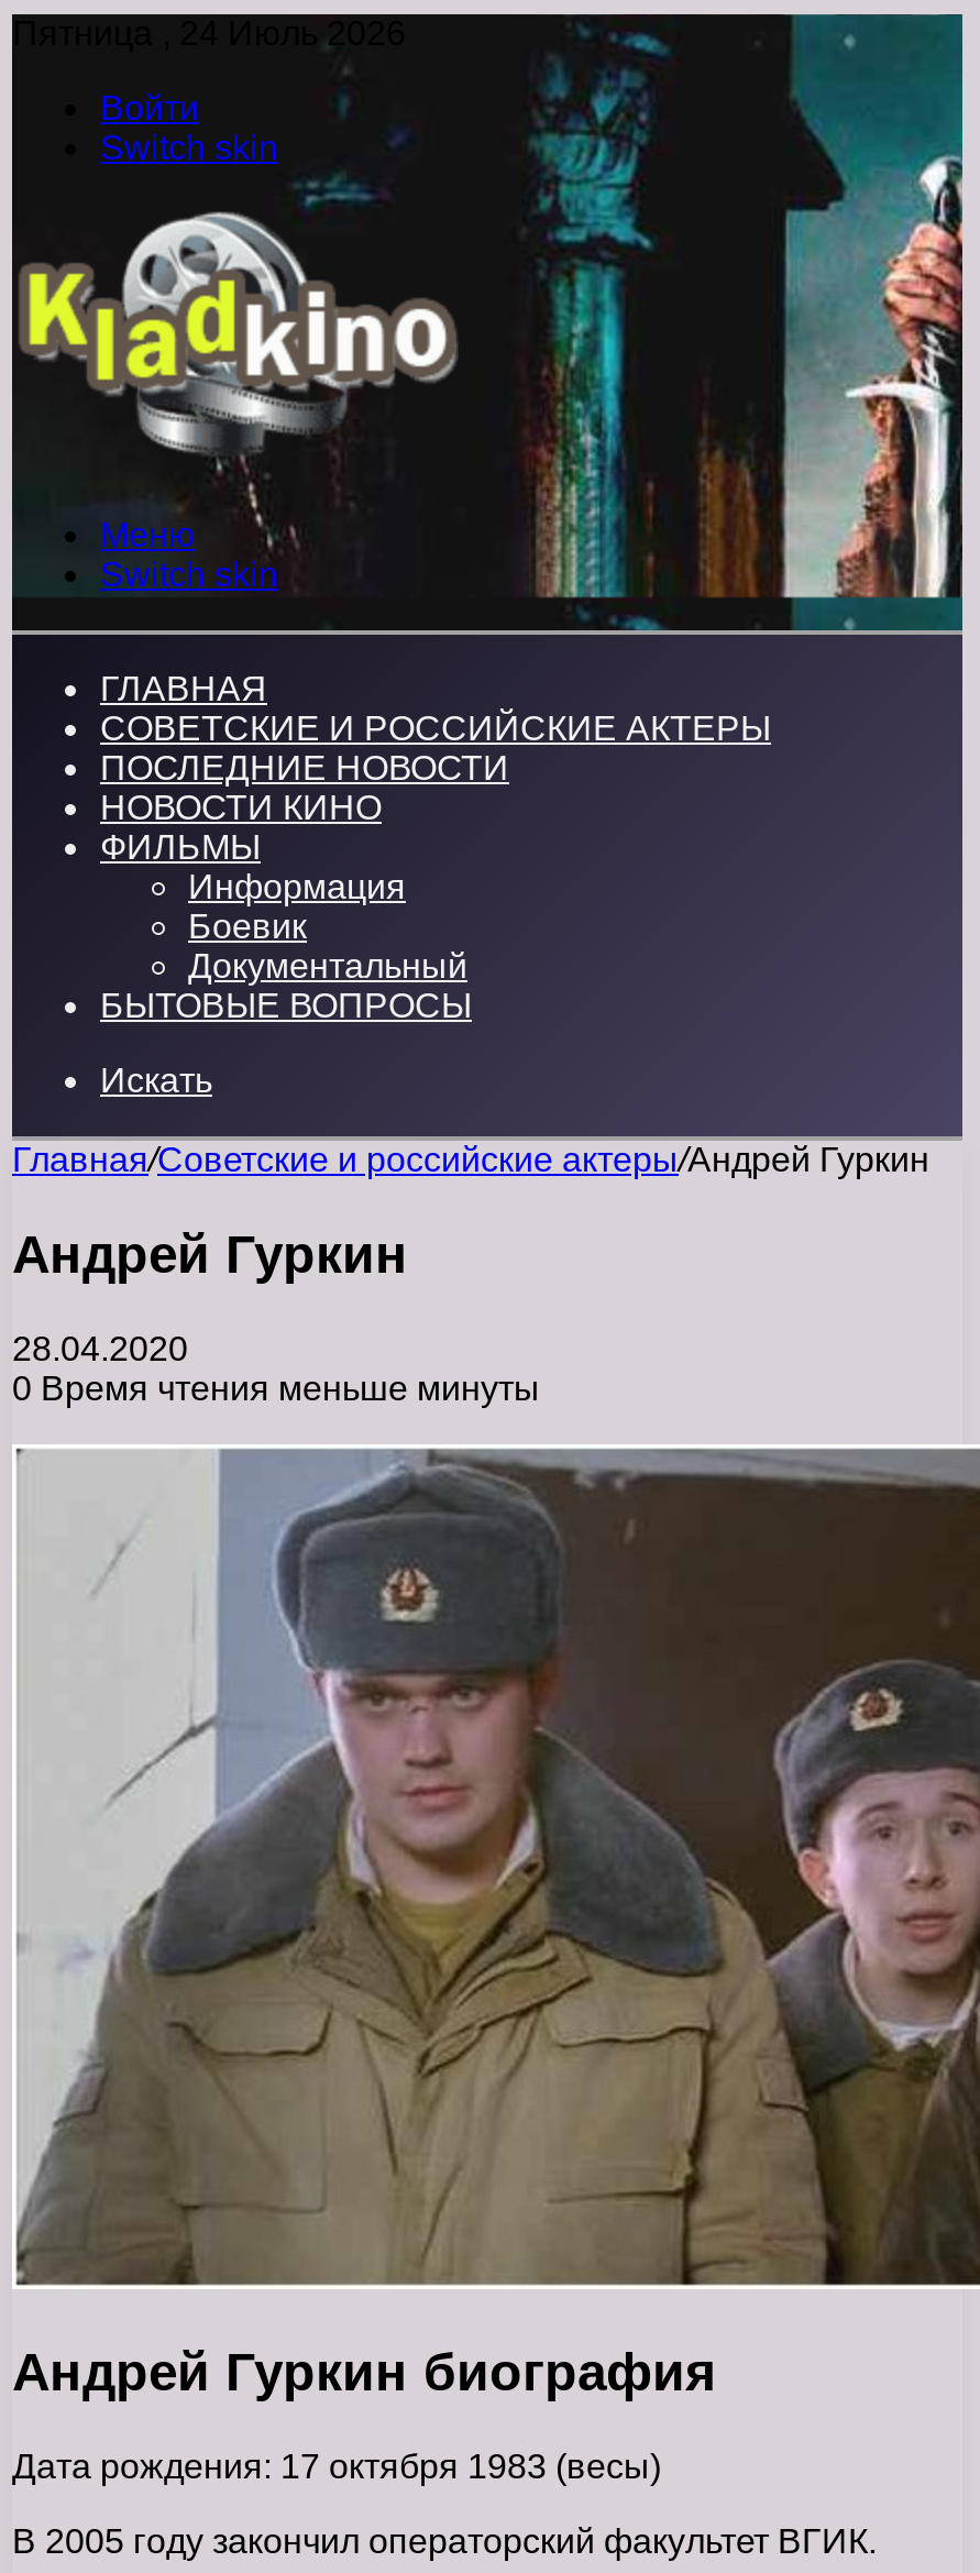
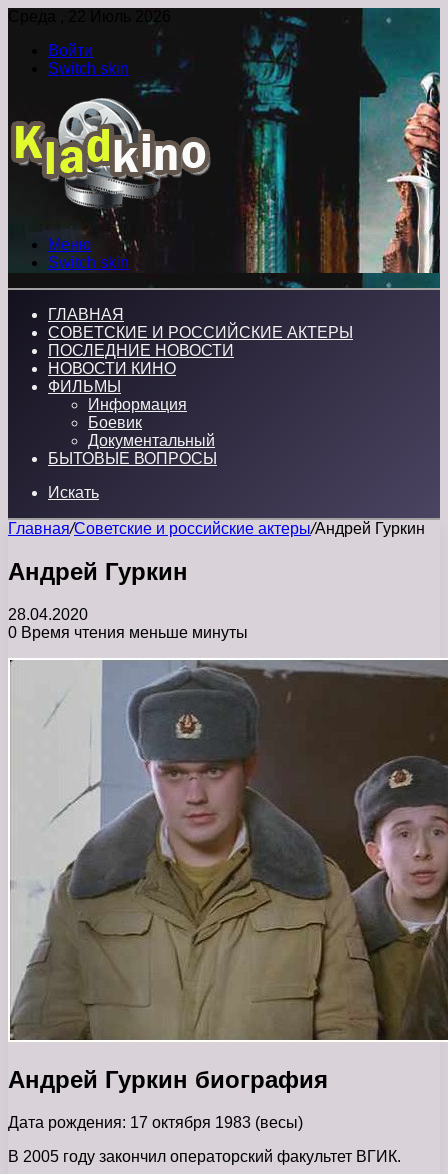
- Пятница , 24 Июль 2026
+ Среда , 22 Июль 2026
